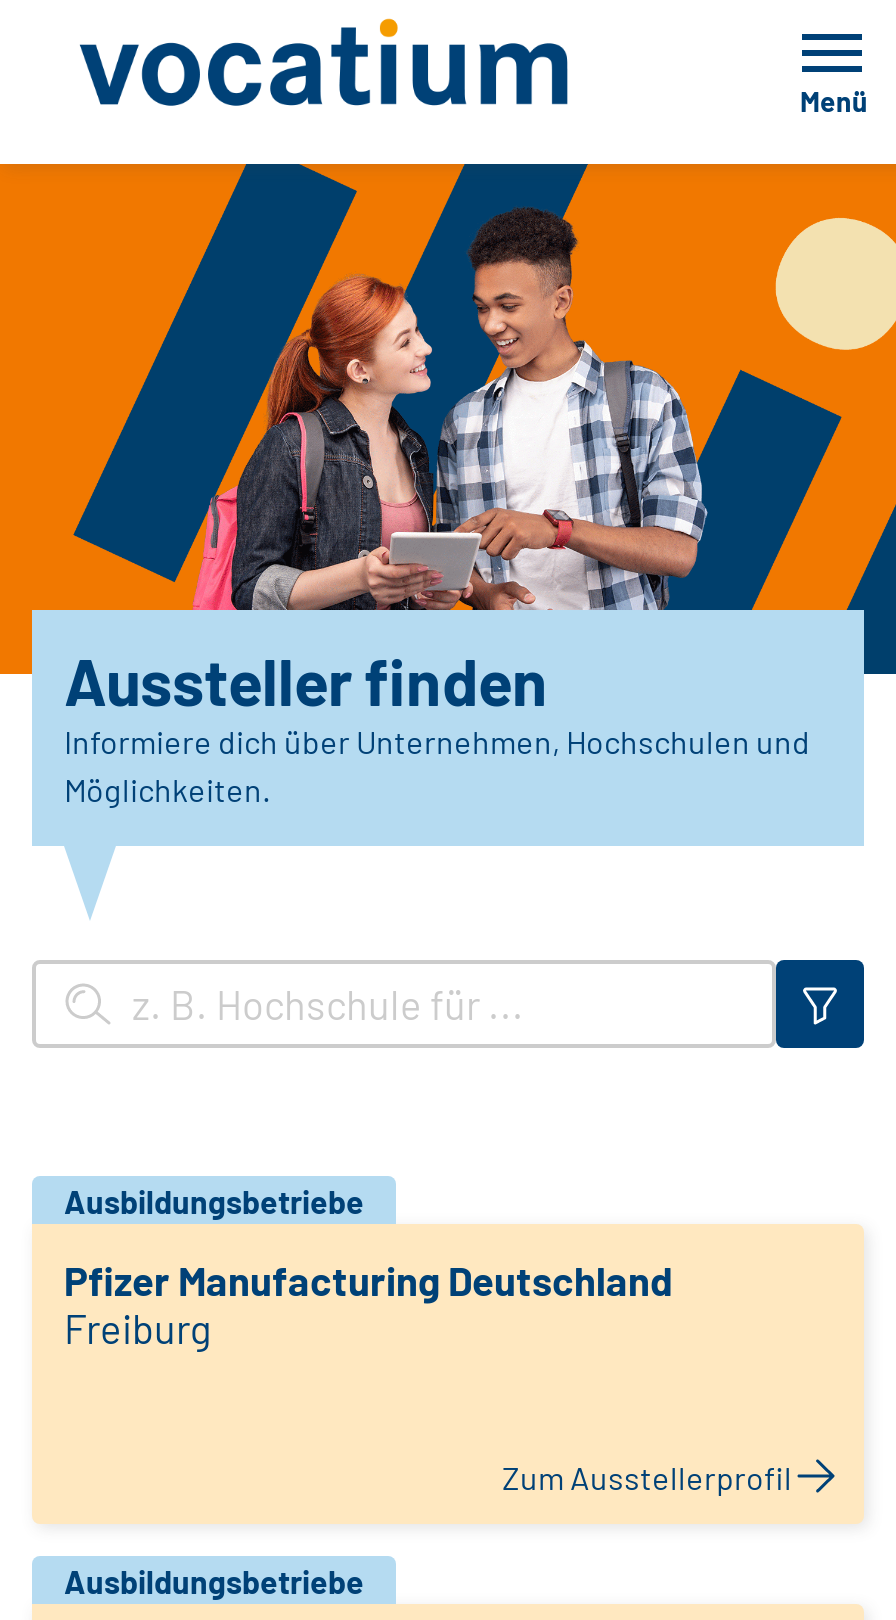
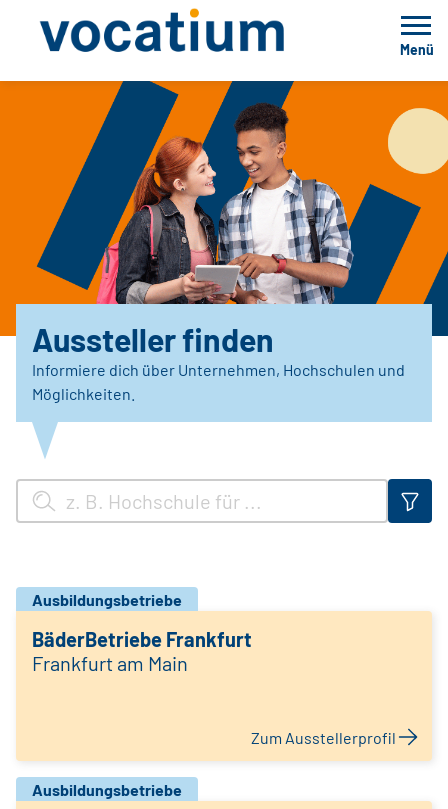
- Pfizer Manufacturing Deutschland
- Freiburg
+ BäderBetriebe Frankfurt
+ Frankfurt am Main
